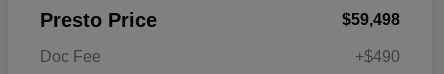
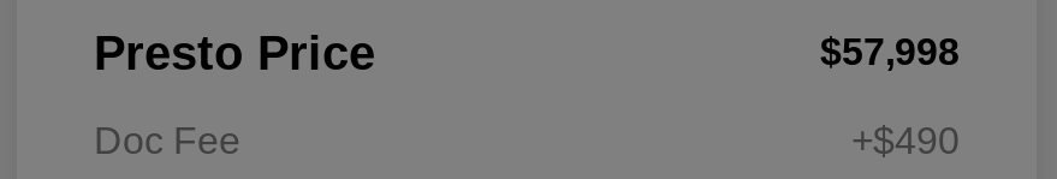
- $59,498
+ $57,998
